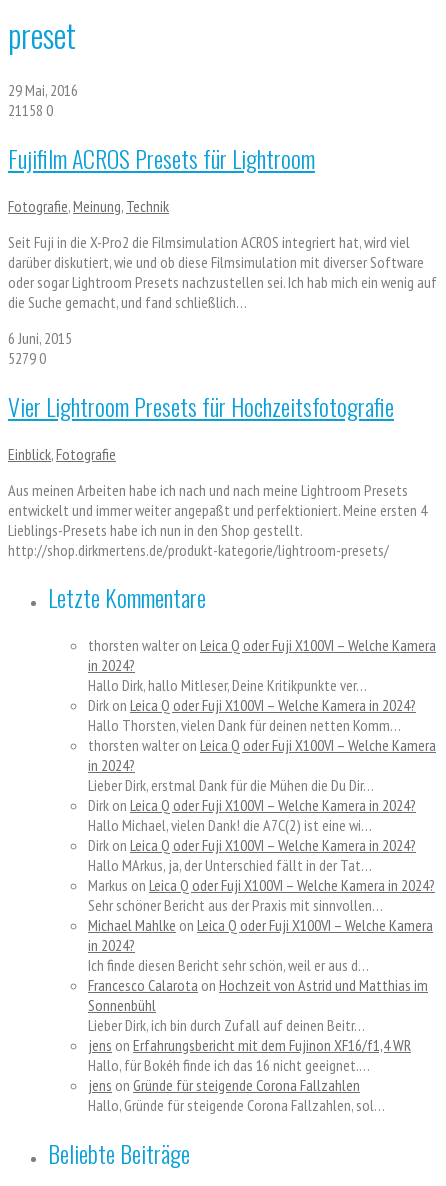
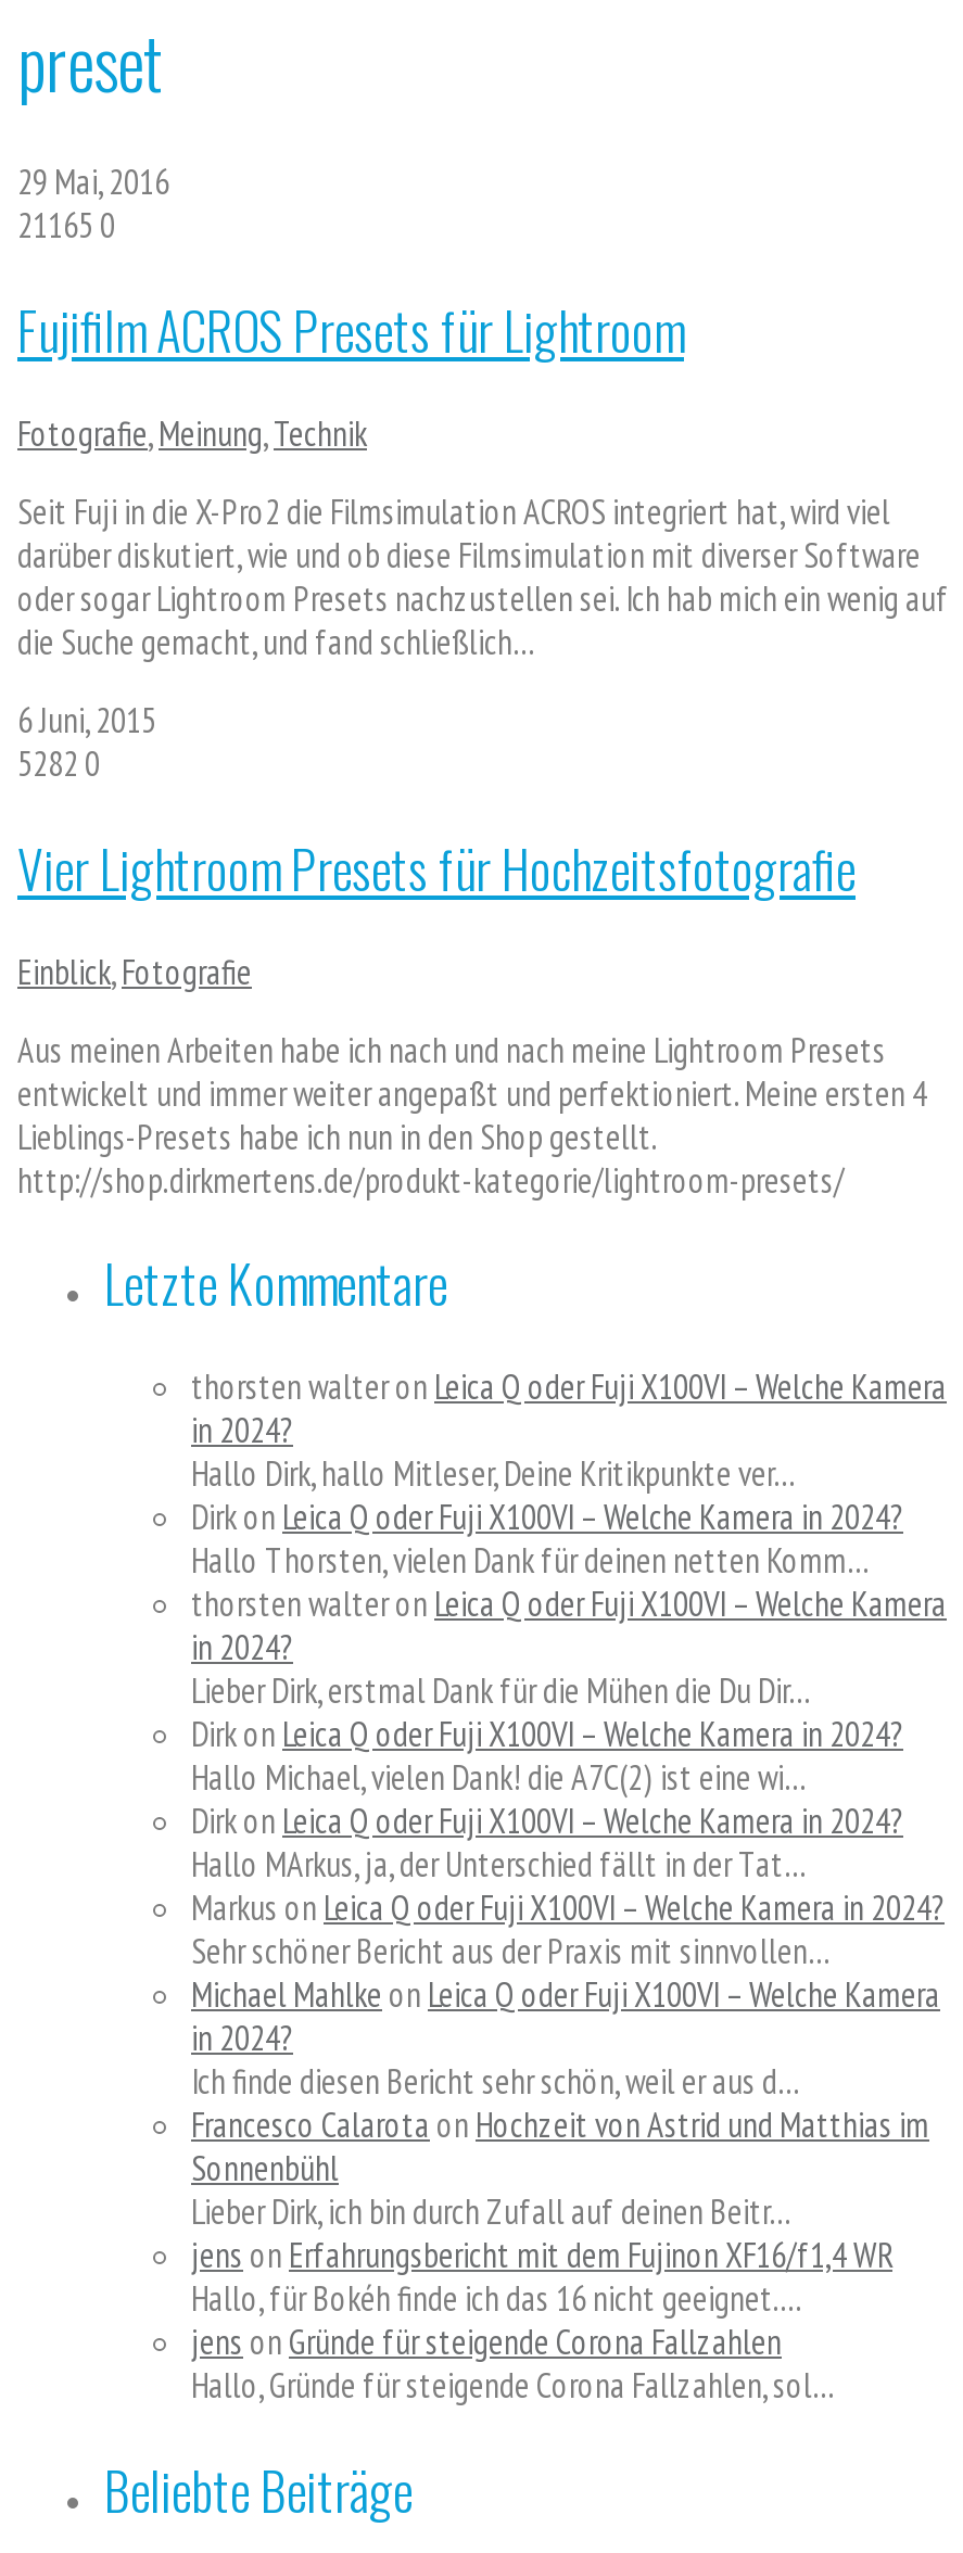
- 21158 0
+ 21165 0

- 5279 0
+ 5282 0
